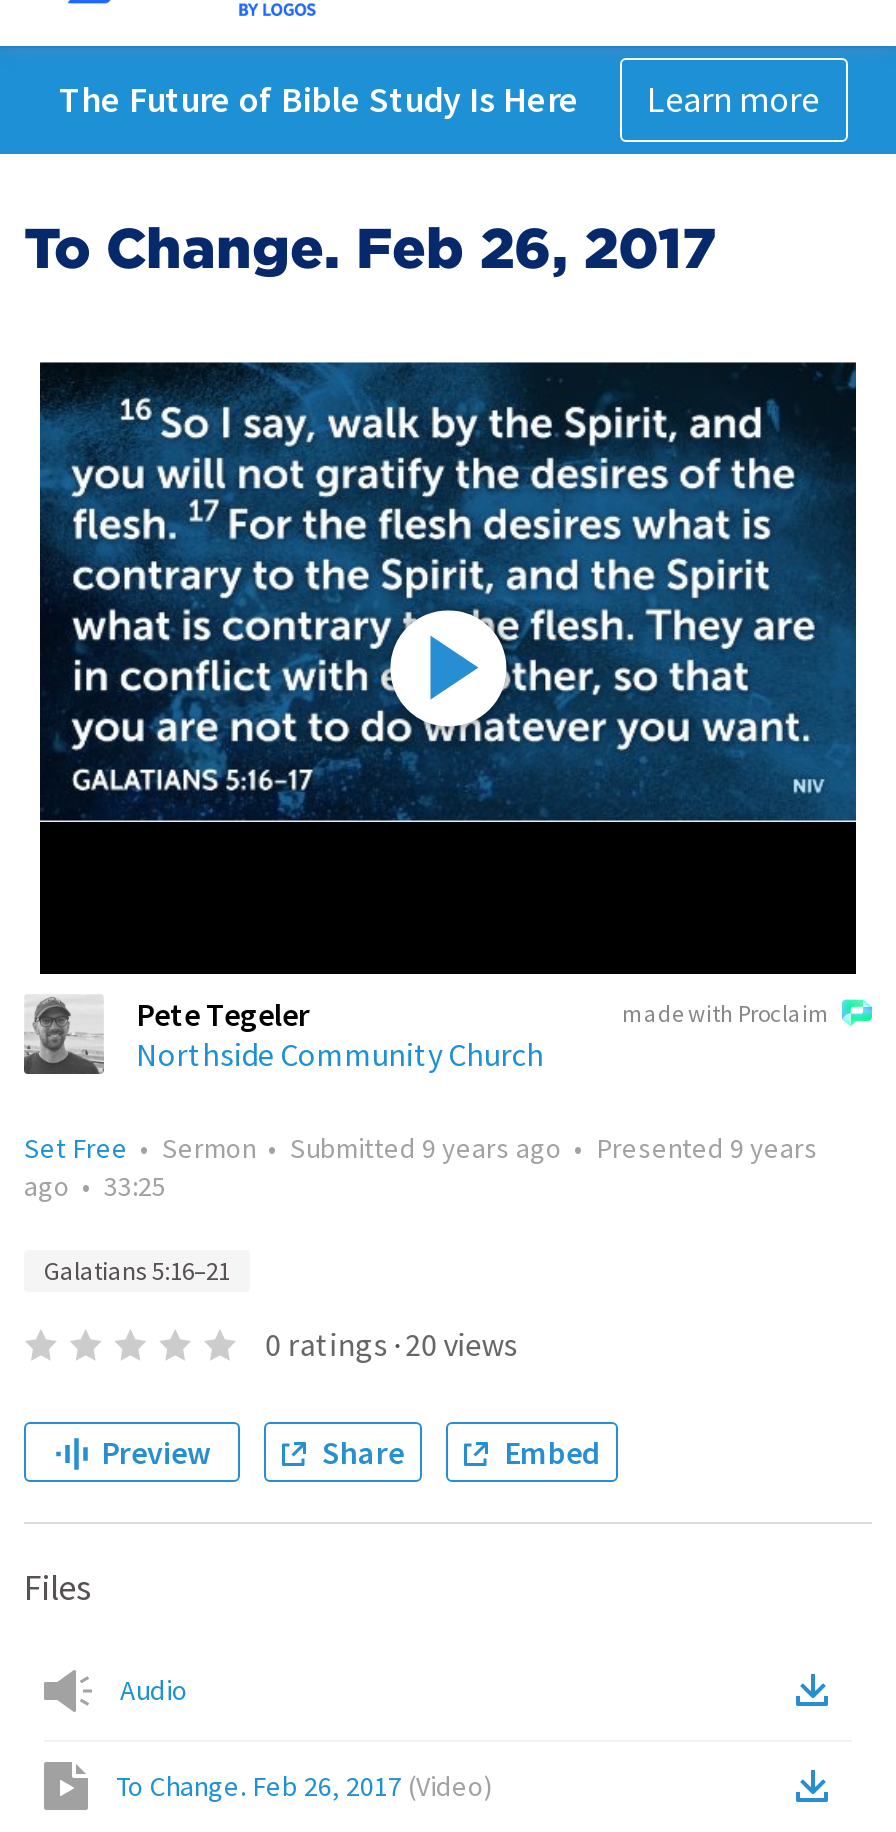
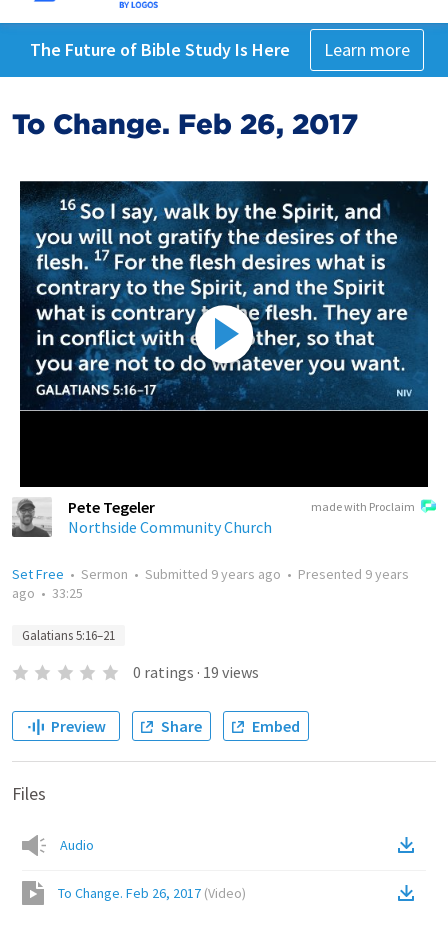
- 0 ratings · 20 views
+ 0 ratings · 19 views
